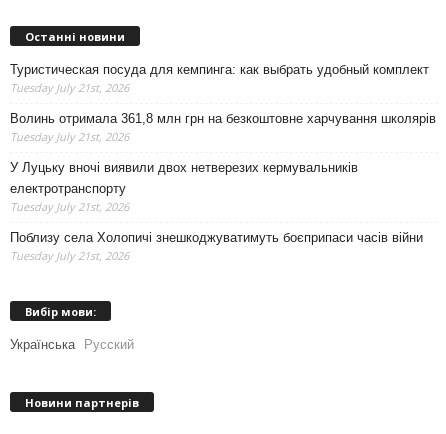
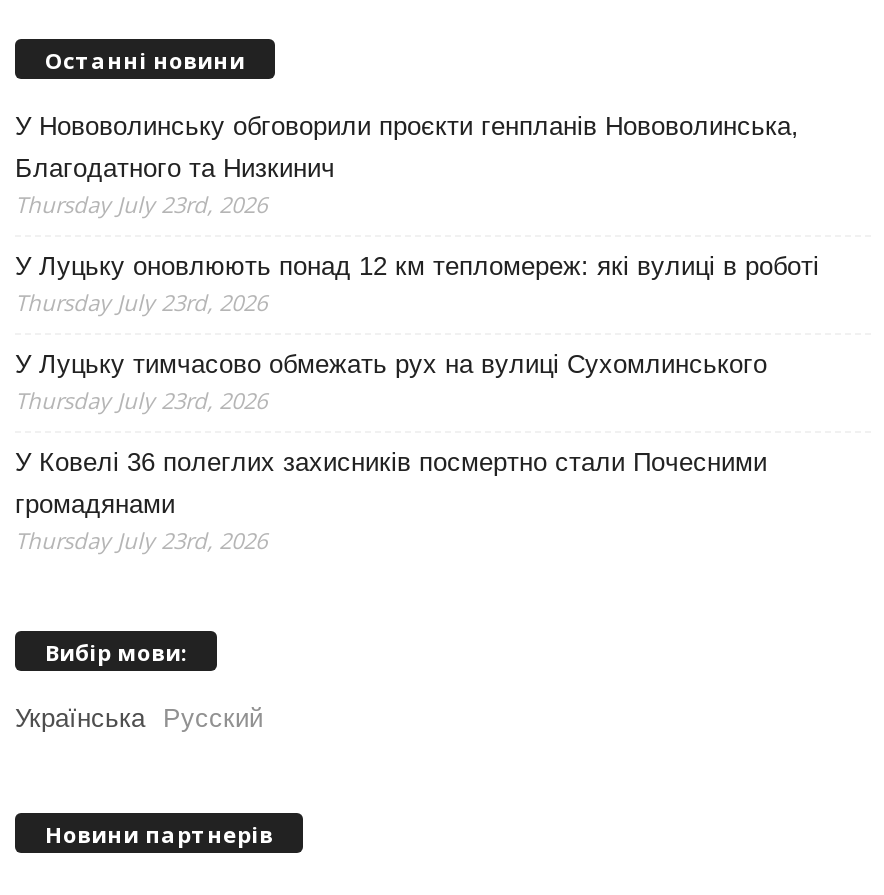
- Туристическая посуда для кемпинга: как выбрать удобный комплект
- Tuesday July 21st, 2026
+ У Нововолинську обговорили проєкти генпланів Нововолинська,
+ Благодатного та Низкинич
+ Thursday July 23rd, 2026

- Волинь отримала 361,8 млн грн на безкоштовне харчування школярів
- Tuesday July 21st, 2026
+ У Луцьку оновлюють понад 12 км тепломереж: які вулиці в роботі
+ Thursday July 23rd, 2026

- У Луцьку вночі виявили двох нетверезих кермувальників
- електротранспорту
- Tuesday July 21st, 2026
+ У Луцьку тимчасово обмежать рух на вулиці Сухомлинського
+ Thursday July 23rd, 2026

- Поблизу села Холопичі знешкоджуватимуть боєприпаси часів війни
- Tuesday July 21st, 2026
+ У Ковелі 36 полеглих захисників посмертно стали Почесними
+ громадянами
+ Thursday July 23rd, 2026
